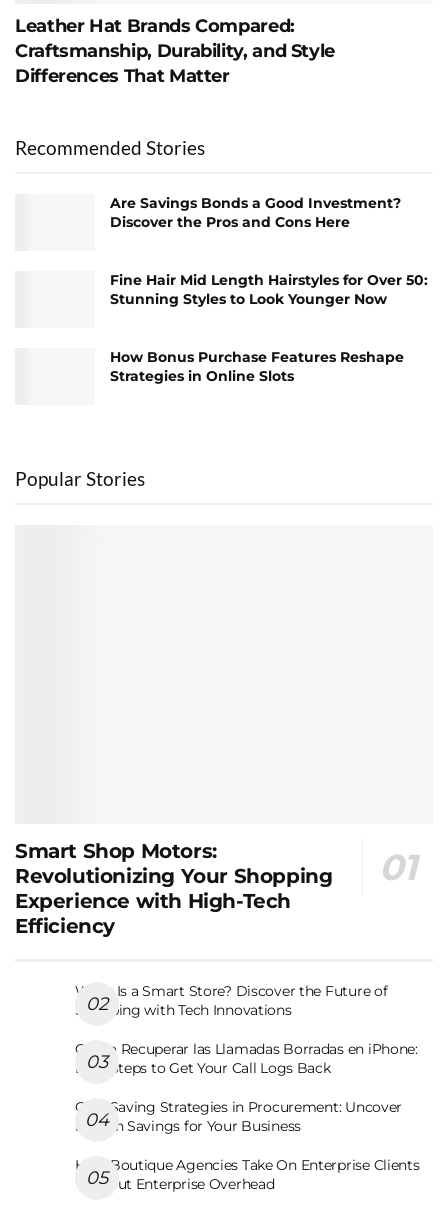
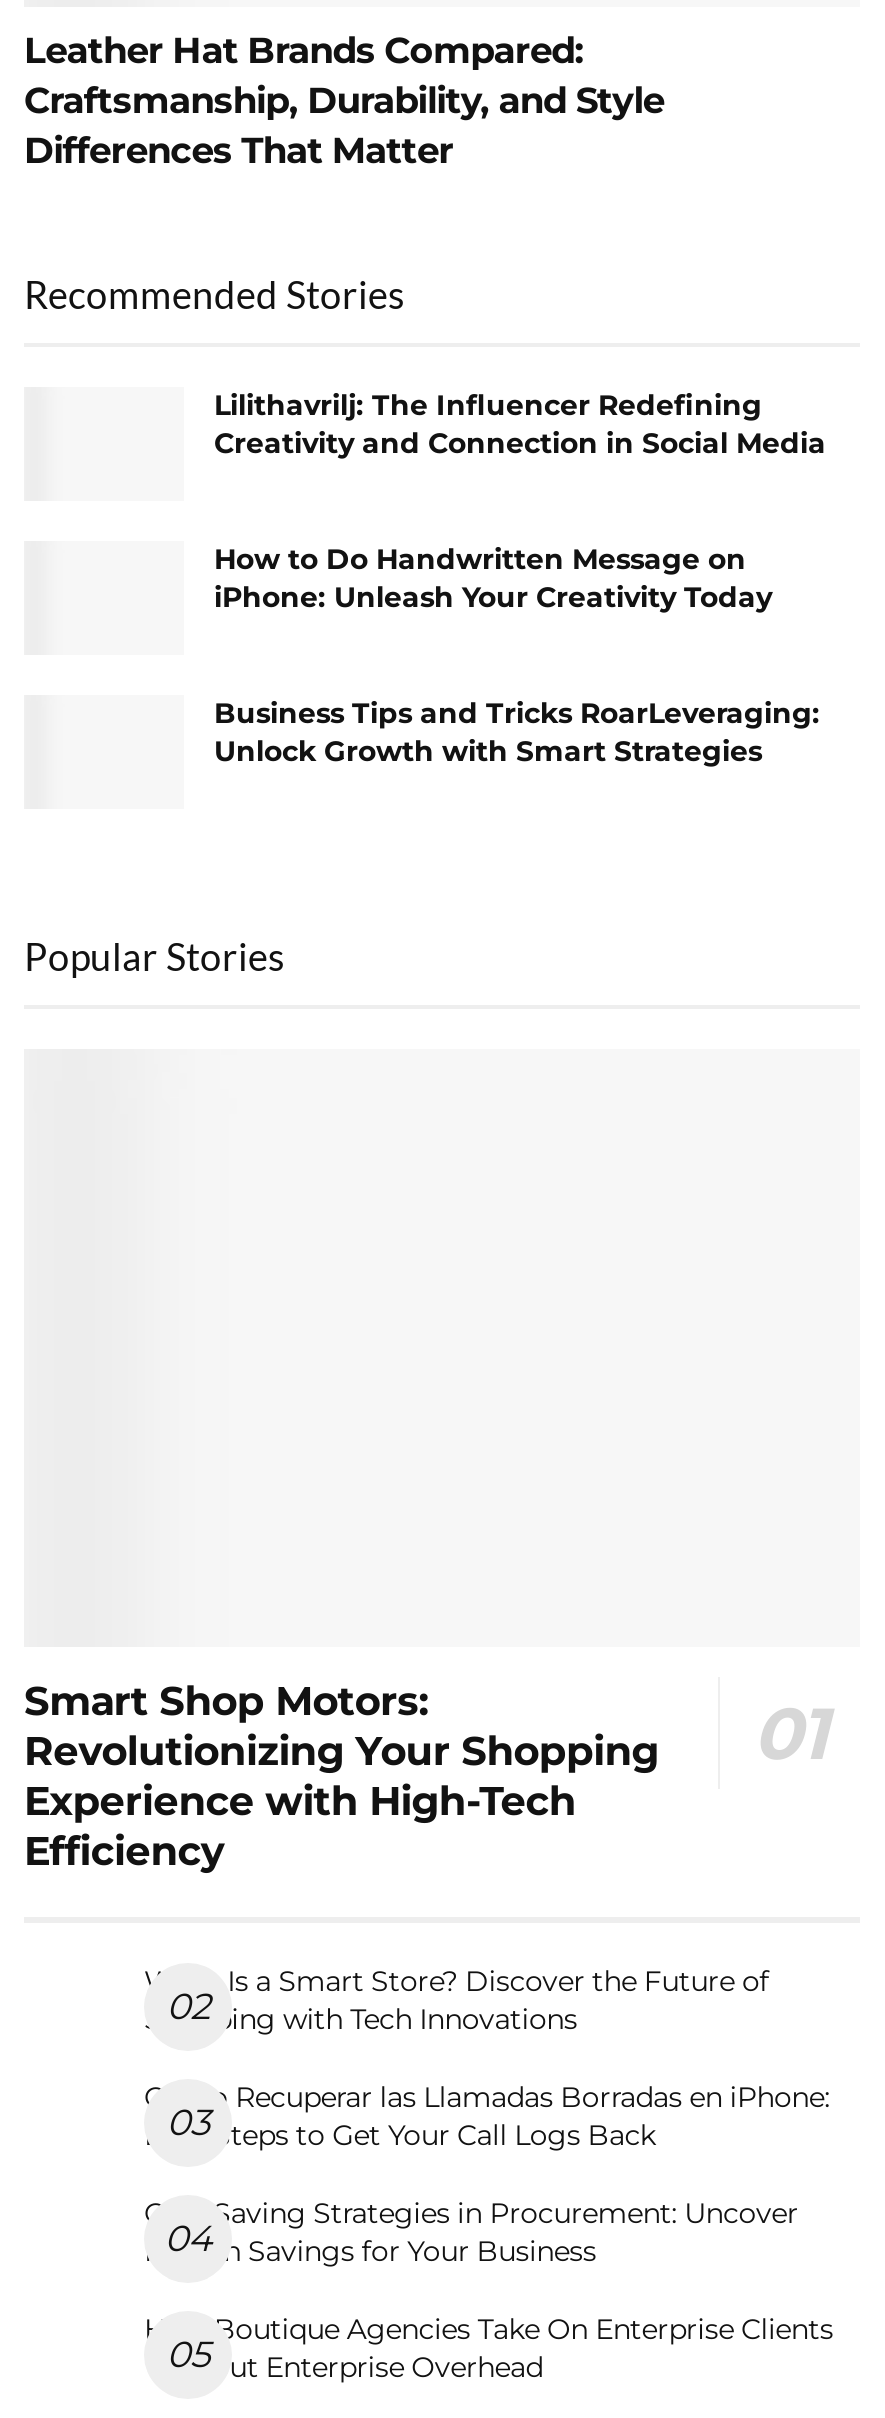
- Are Savings Bonds a Good Investment?
- Discover the Pros and Cons Here
+ Lilithavrilj: The Influencer Redefining
+ Creativity and Connection in Social Media

- Fine Hair Mid Length Hairstyles for Over 50:
- Stunning Styles to Look Younger Now
+ How to Do Handwritten Message on
+ iPhone: Unleash Your Creativity Today

- How Bonus Purchase Features Reshape
- Strategies in Online Slots
+ Business Tips and Tricks RoarLeveraging:
+ Unlock Growth with Smart Strategies
